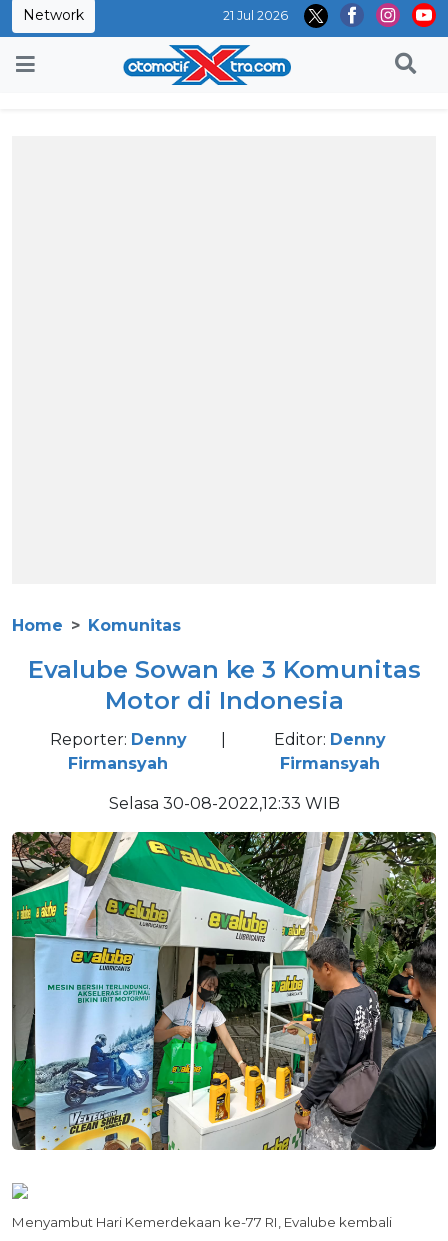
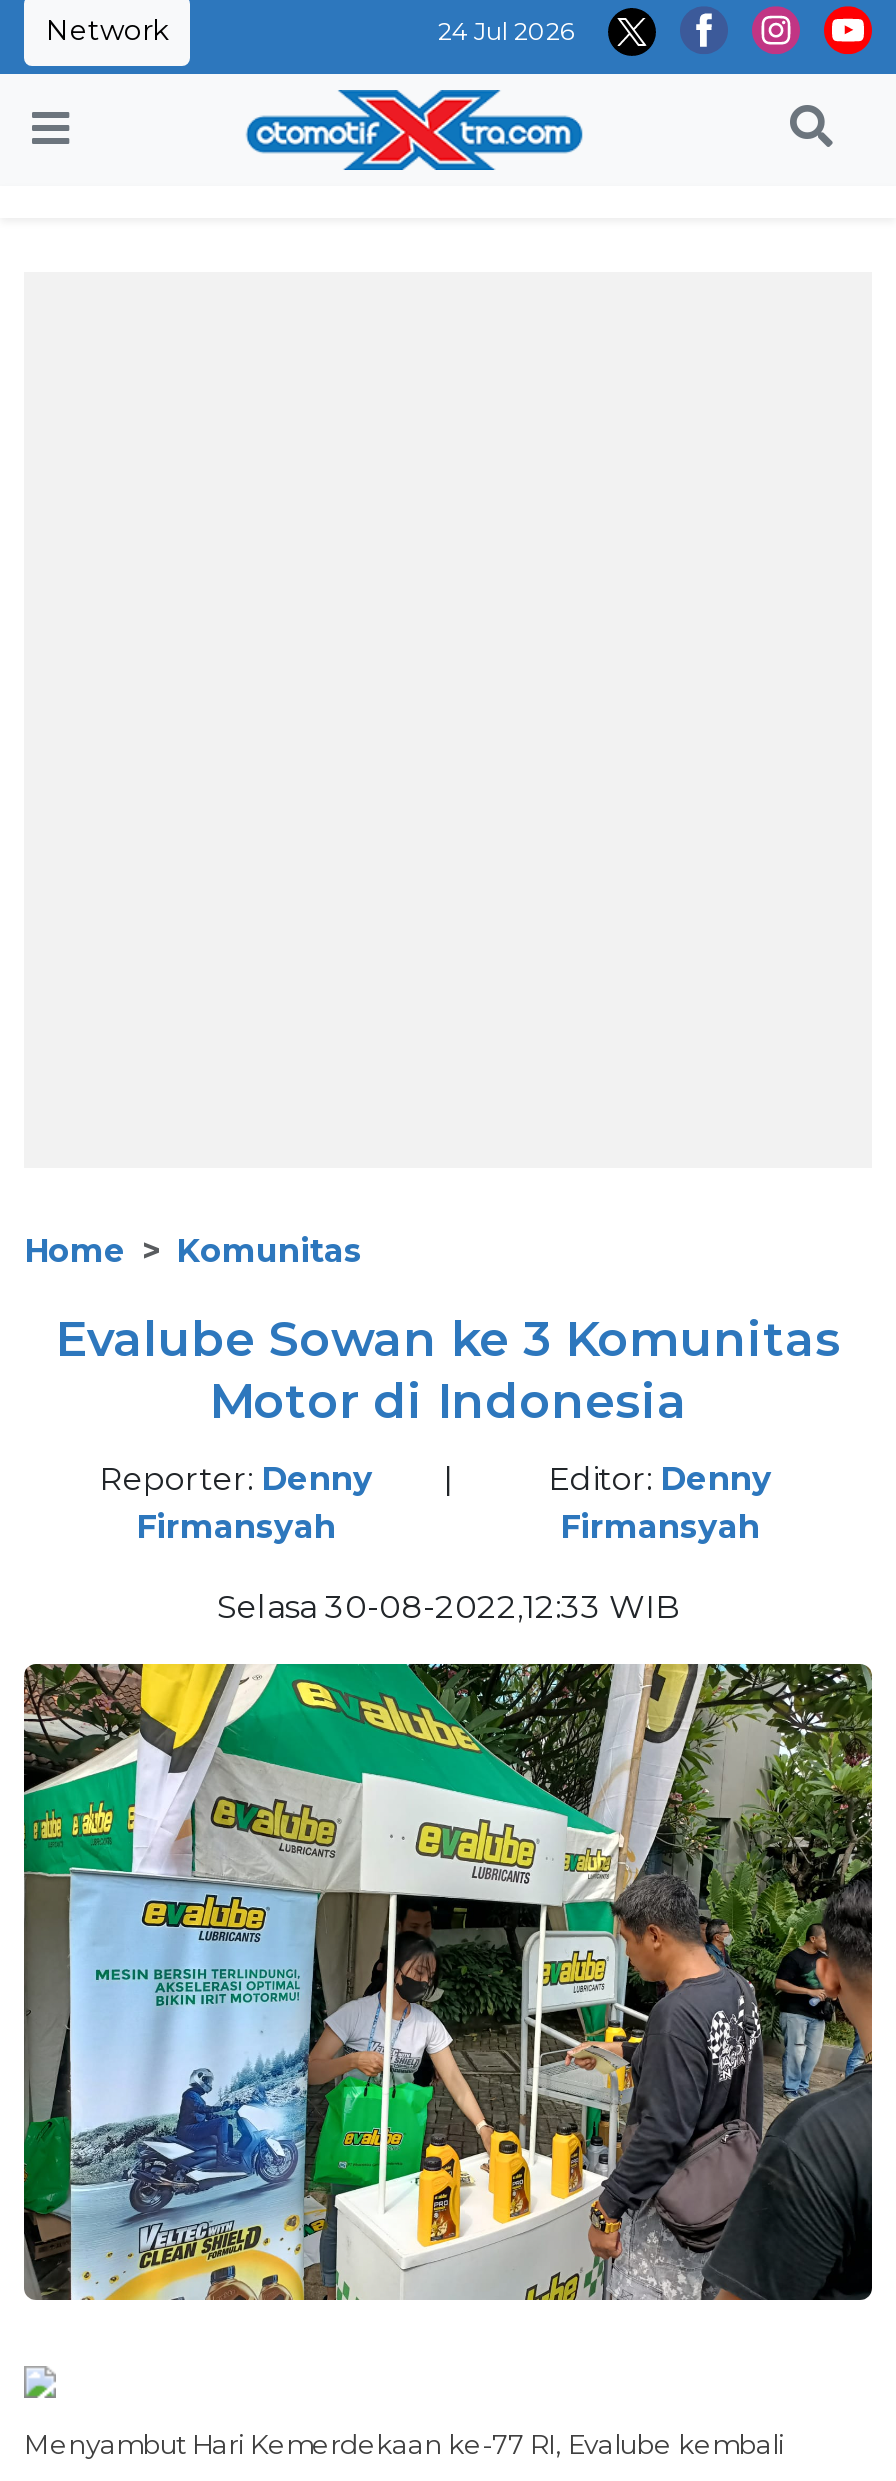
- 21 Jul 2026
+ 24 Jul 2026
